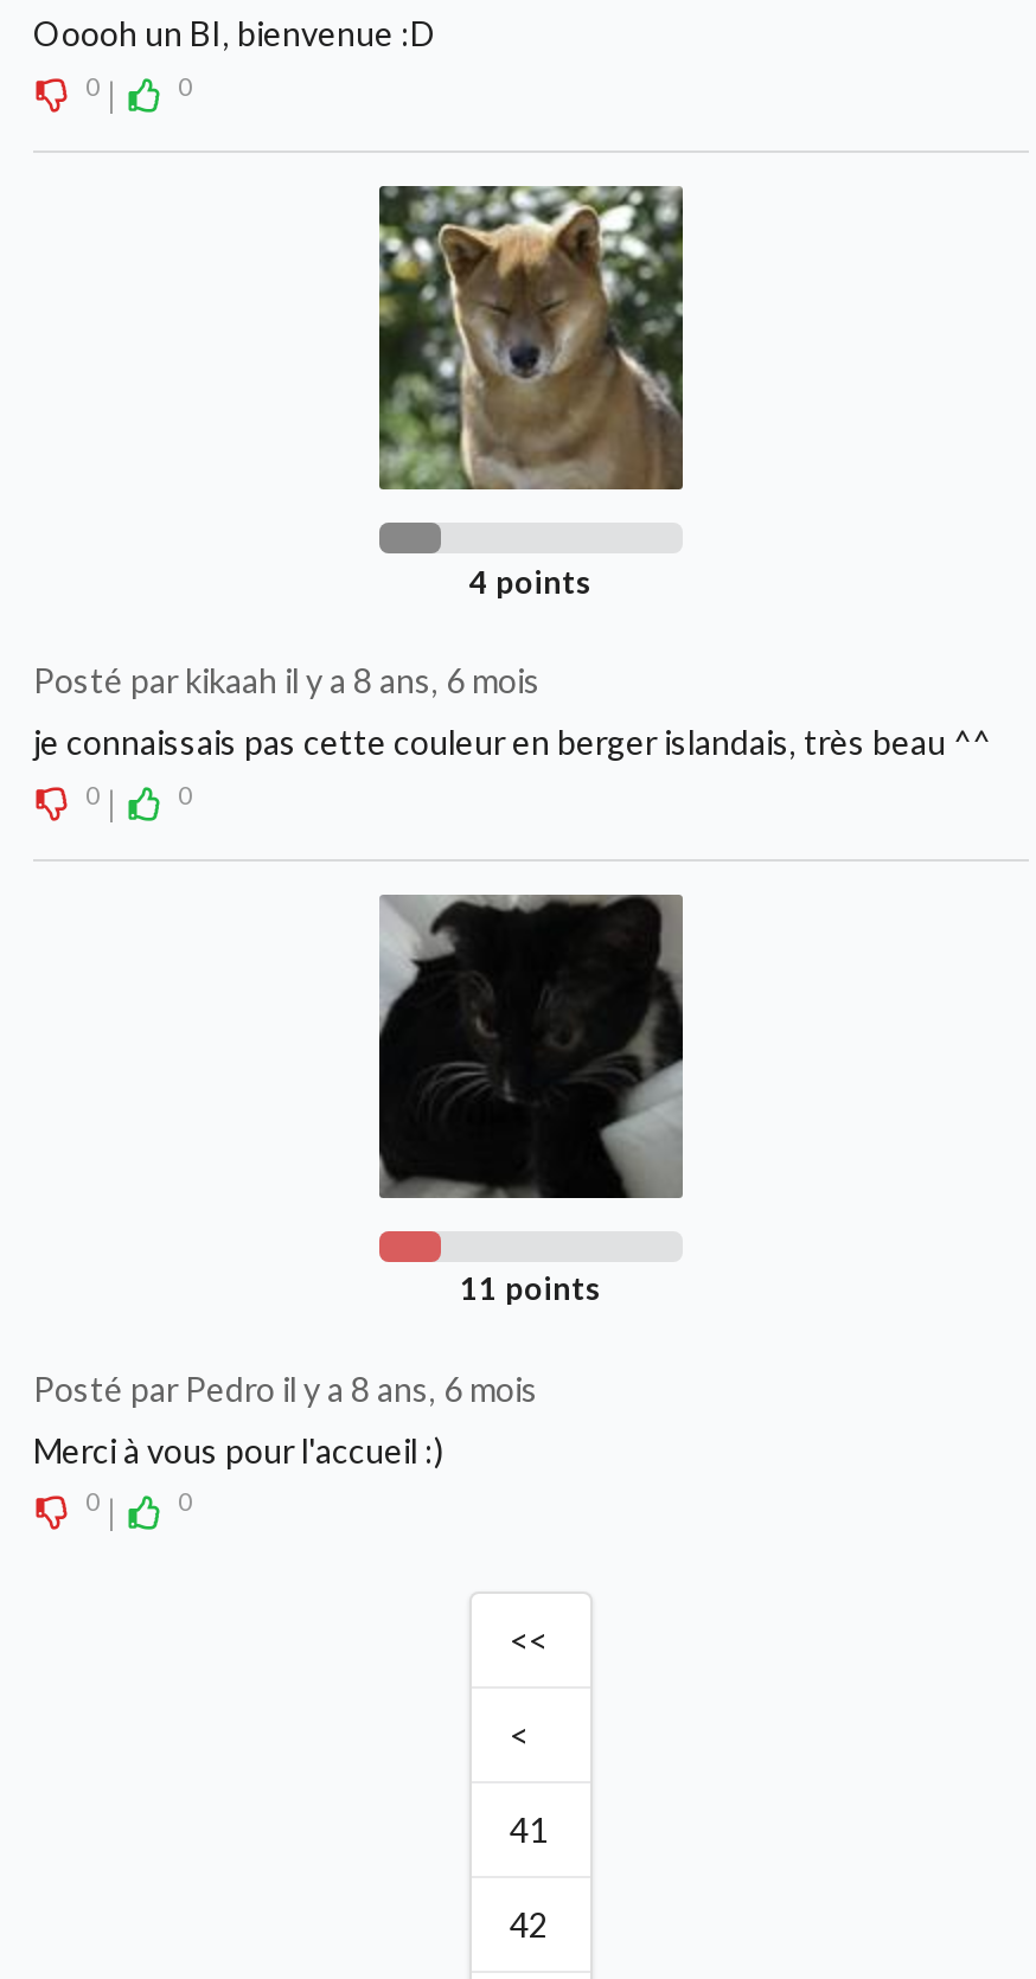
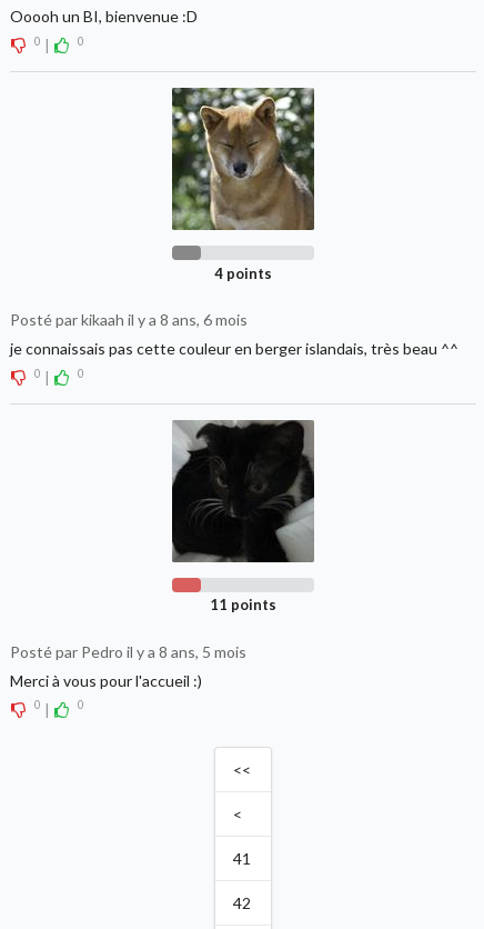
- Posté par Pedro il y a 8 ans, 6 mois
+ Posté par Pedro il y a 8 ans, 5 mois
